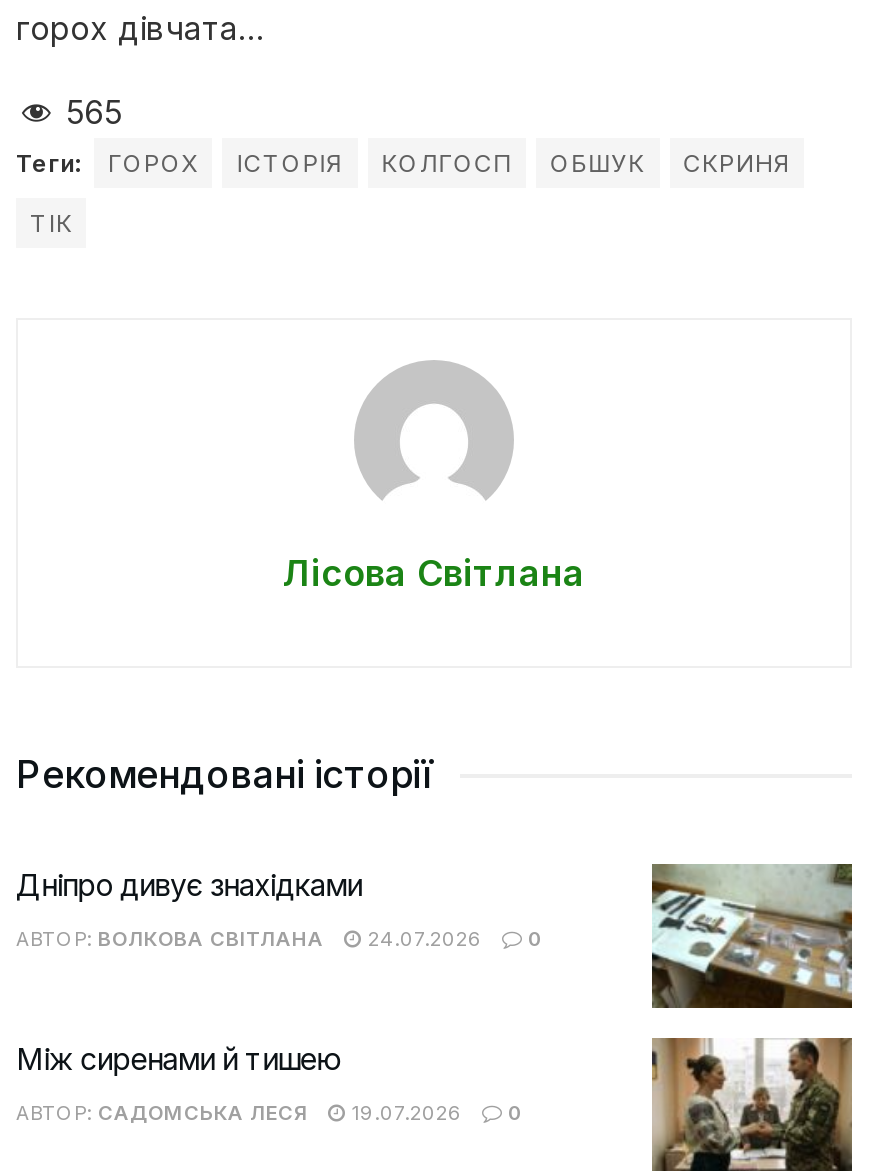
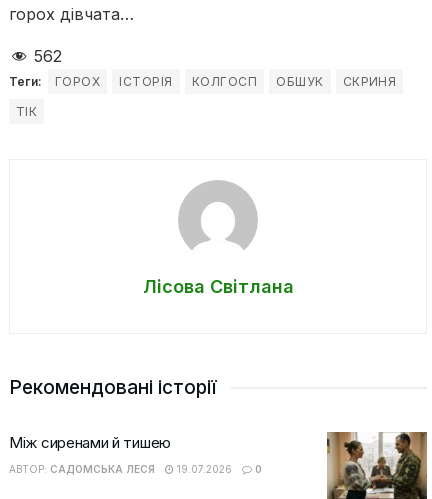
- 565
+ 562

- Дніпро дивує знахідками
- АВТОР: ВОЛКОВА СВІТЛАНА
- 24.07.2026
- 0

- [image]
